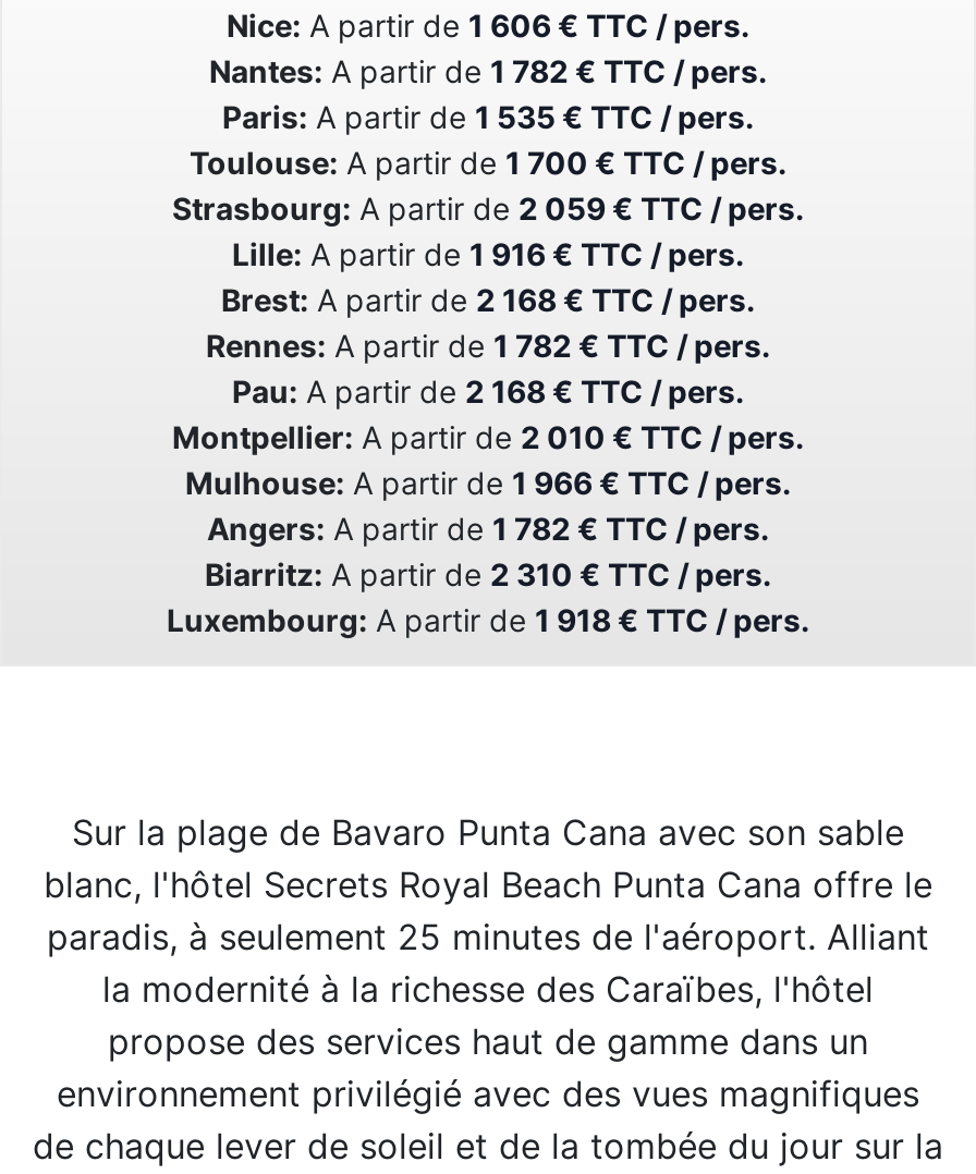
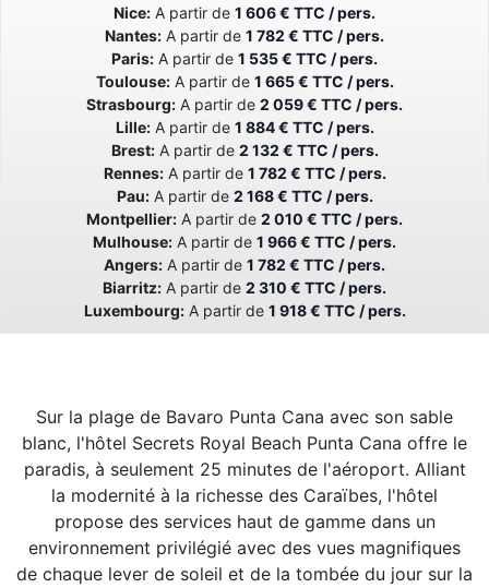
- Toulouse: A partir de 1 700 € TTC / pers.
+ Toulouse: A partir de 1 665 € TTC / pers.

- Lille: A partir de 1 916 € TTC / pers.
+ Lille: A partir de 1 884 € TTC / pers.

- Brest: A partir de 2 168 € TTC / pers.
+ Brest: A partir de 2 132 € TTC / pers.
